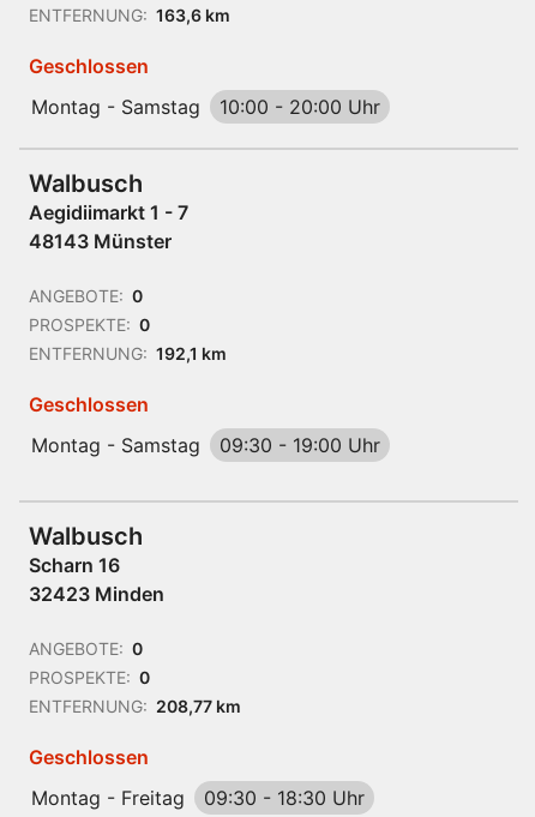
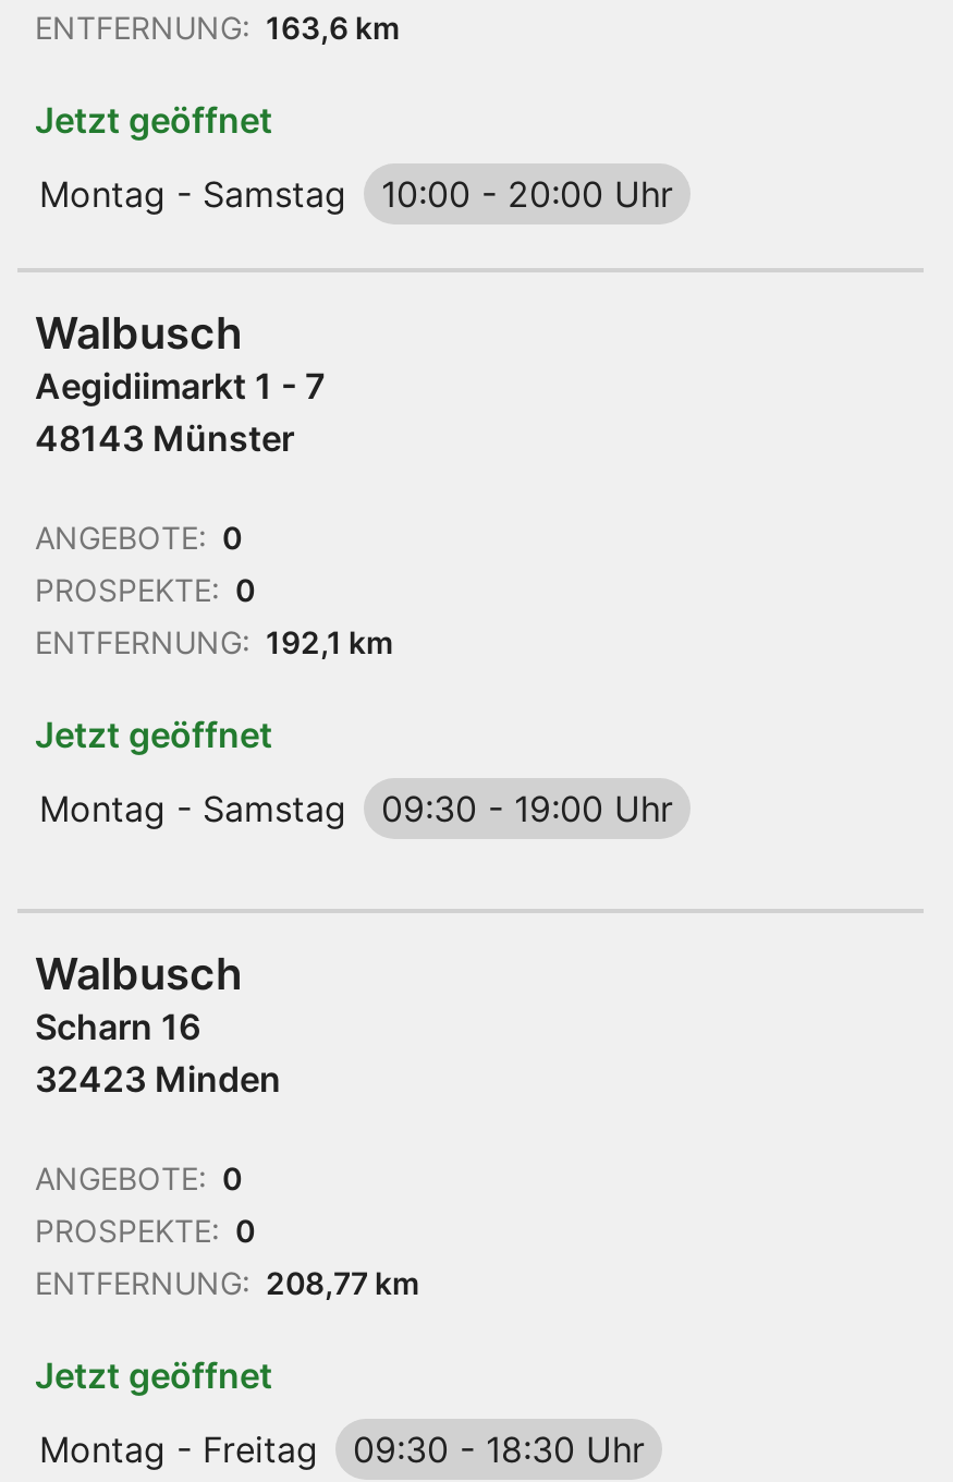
- Geschlossen
+ Jetzt geöffnet

- Geschlossen
+ Jetzt geöffnet

- Geschlossen
+ Jetzt geöffnet
